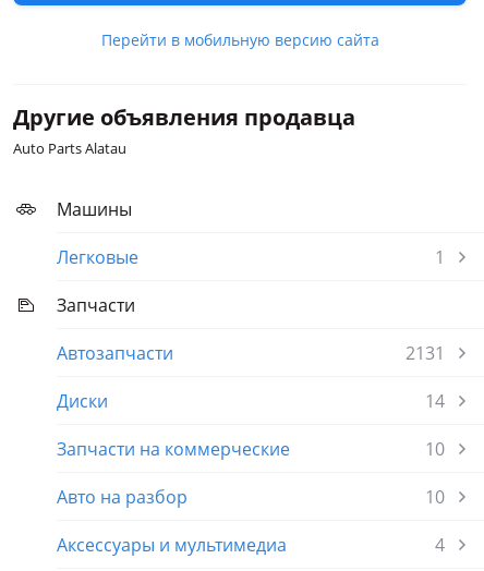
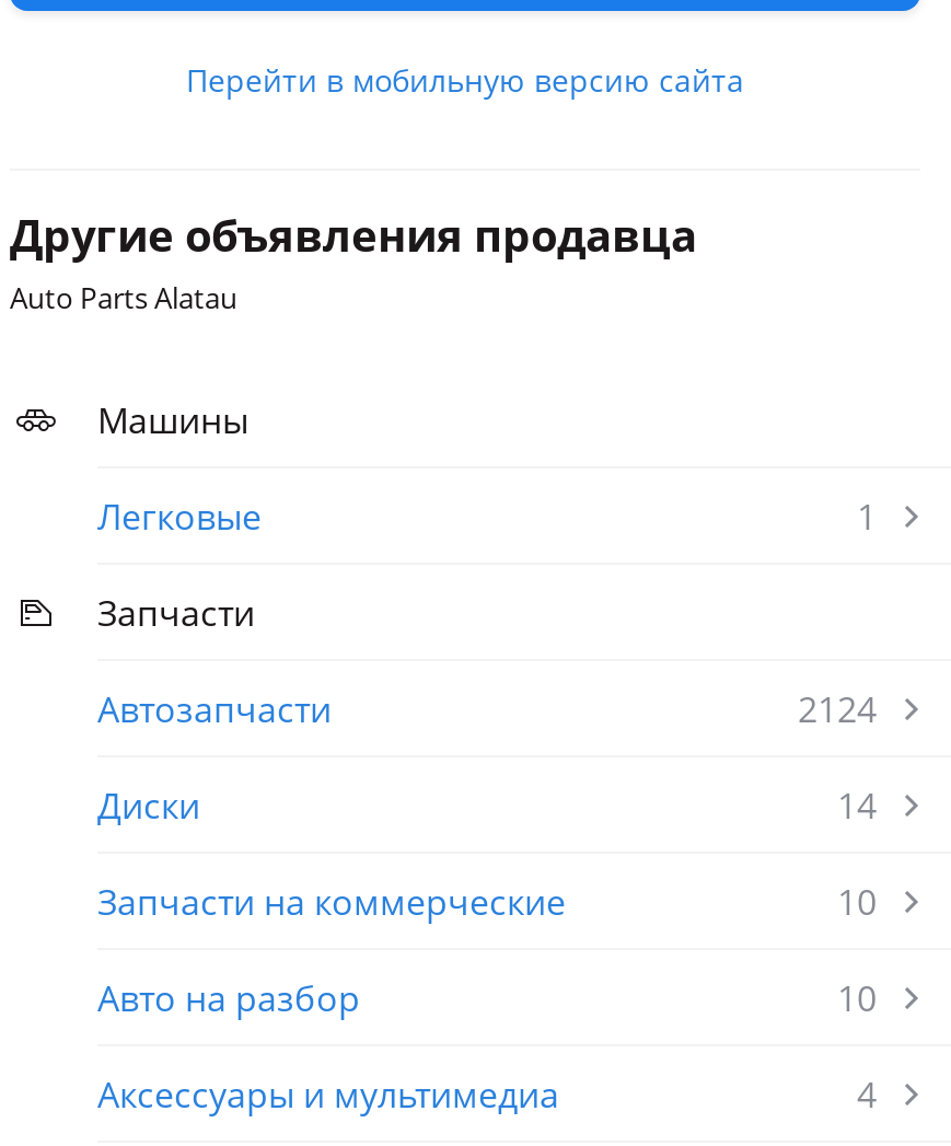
- 2131
+ 2124
